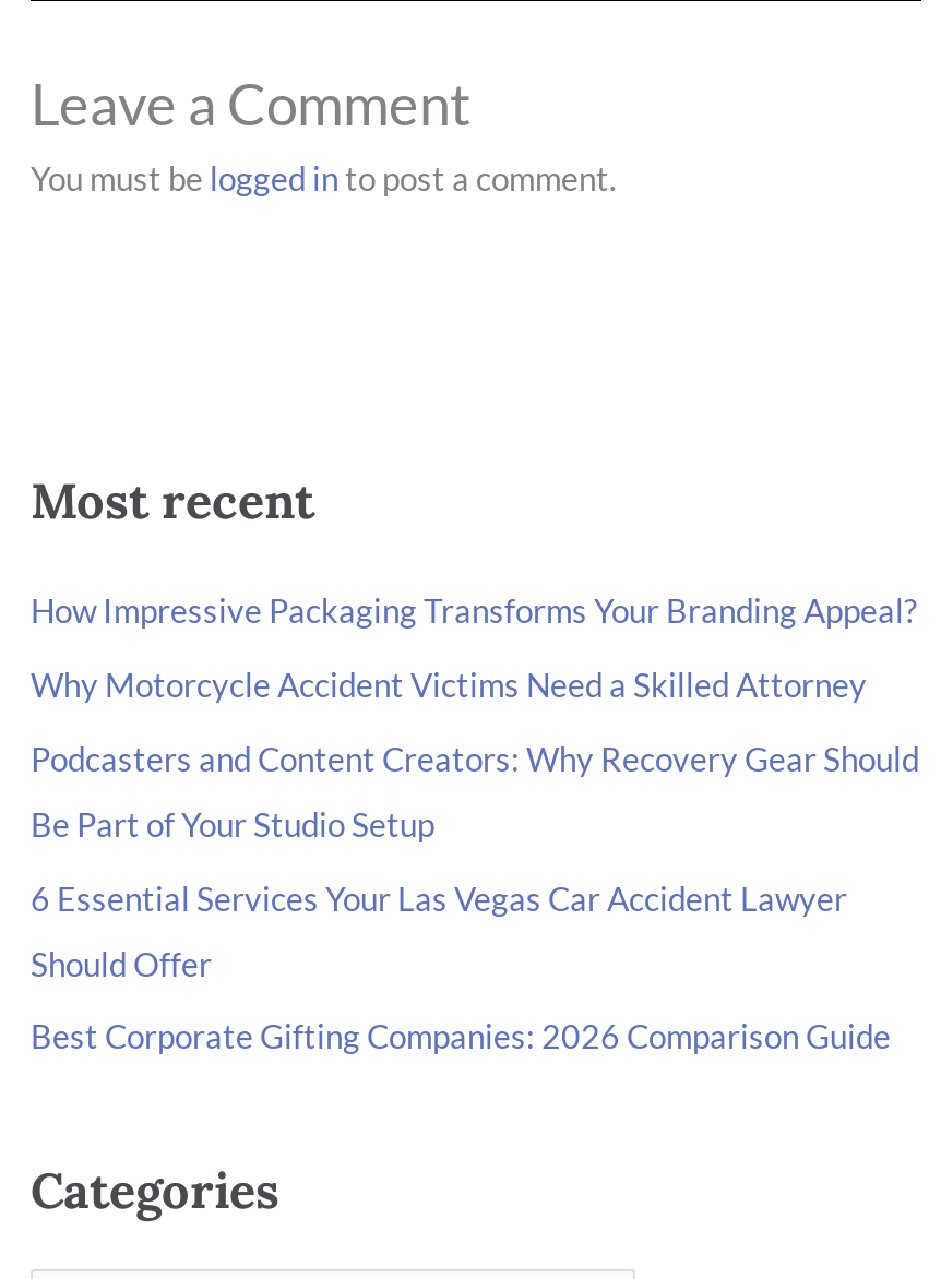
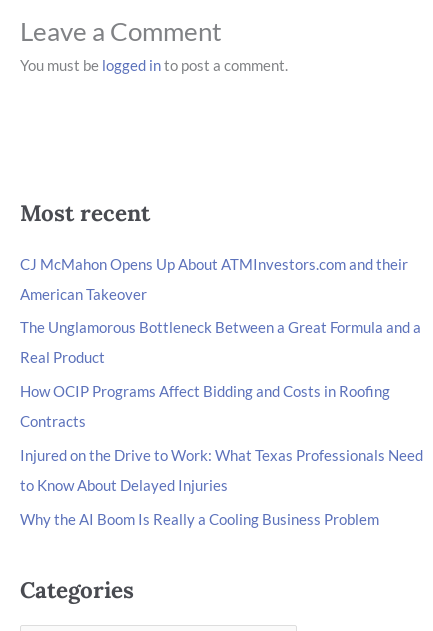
- How Impressive Packaging Transforms Your Branding Appeal?
- Why Motorcycle Accident Victims Need a Skilled Attorney
- Podcasters and Content Creators: Why Recovery Gear Should
- Be Part of Your Studio Setup
- 6 Essential Services Your Las Vegas Car Accident Lawyer
- Should Offer
- Best Corporate Gifting Companies: 2026 Comparison Guide
+ CJ McMahon Opens Up About ATMInvestors.com and their
+ American Takeover
+ The Unglamorous Bottleneck Between a Great Formula and a
+ Real Product
+ How OCIP Programs Affect Bidding and Costs in Roofing
+ Contracts
+ Injured on the Drive to Work: What Texas Professionals Need
+ to Know About Delayed Injuries
+ Why the AI Boom Is Really a Cooling Business Problem
